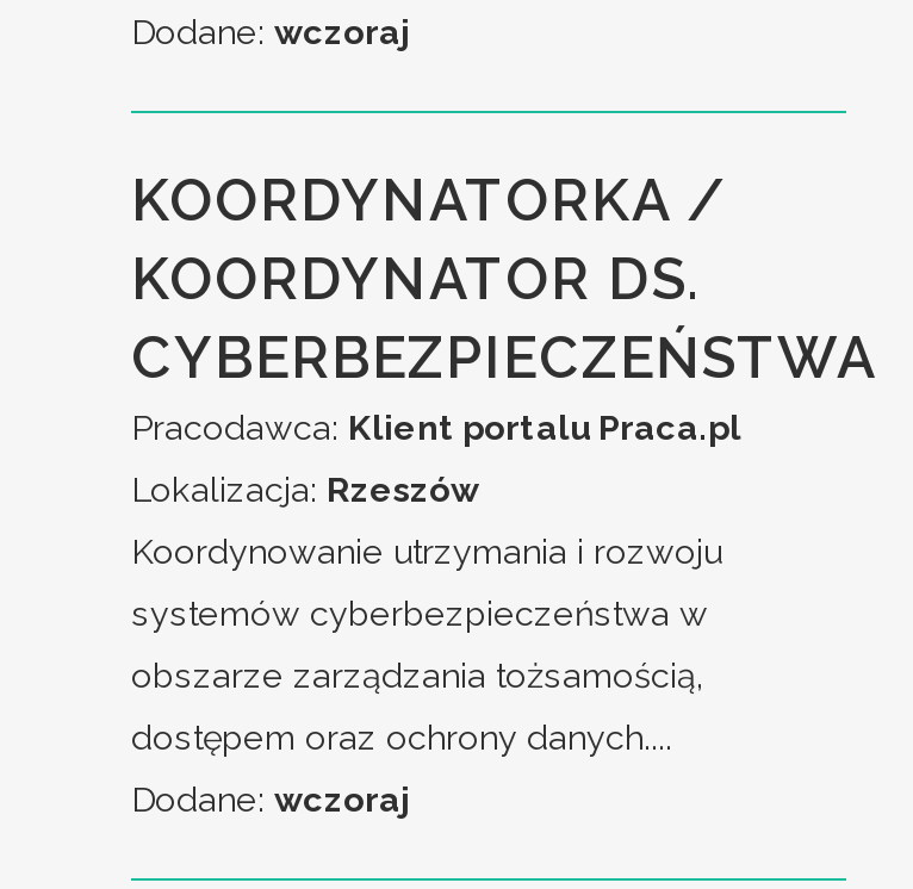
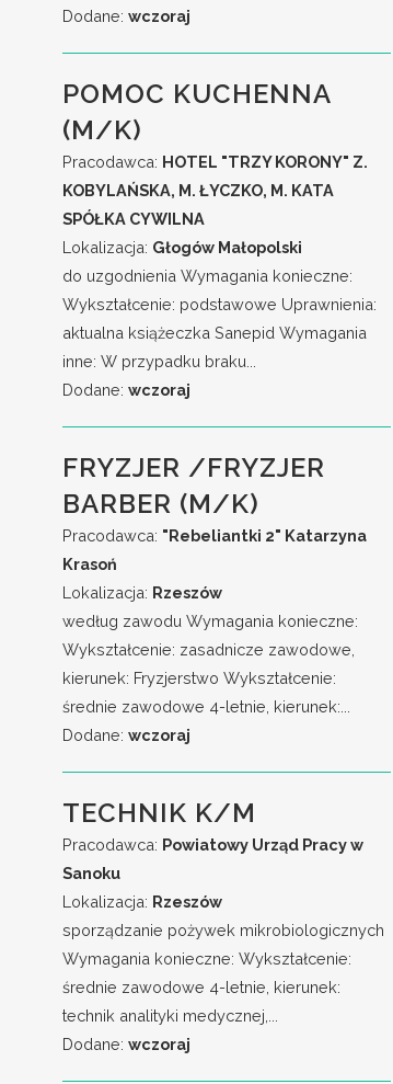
- KOORDYNATORKA /
- KOORDYNATOR DS.
- CYBERBEZPIECZEŃSTWA
- Pracodawca: Klient portalu Praca.pl
+ POMOC KUCHENNA
+ (M/K)
+ Pracodawca: HOTEL "TRZY KORONY" Z.
+ KOBYLAŃSKA, M. ŁYCZKO, M. KATA
+ SPÓŁKA CYWILNA
+ Lokalizacja: Głogów Małopolski
+ do uzgodnienia Wymagania konieczne:
+ Wykształcenie: podstawowe Uprawnienia:
+ aktualna książeczka Sanepid Wymagania
+ inne: W przypadku braku...
+ Dodane: wczoraj
+ FRYZJER /FRYZJER
+ BARBER (M/K)
+ Pracodawca: "Rebeliantki 2" Katarzyna
+ Krasoń

- Koordynowanie utrzymania i rozwoju
- systemów cyberbezpieczeństwa w
- obszarze zarządzania tożsamością,
- dostępem oraz ochrony danych....
+ według zawodu Wymagania konieczne:
+ Wykształcenie: zasadnicze zawodowe,
+ kierunek: Fryzjerstwo Wykształcenie:
+ średnie zawodowe 4-letnie, kierunek:...
+ Dodane: wczoraj
+ TECHNIK K/M
+ Pracodawca: Powiatowy Urząd Pracy w
+ Sanoku
+ Lokalizacja: Rzeszów
+ sporządzanie pożywek mikrobiologicznych
+ Wymagania konieczne: Wykształcenie:
+ średnie zawodowe 4-letnie, kierunek:
+ technik analityki medycznej,...
